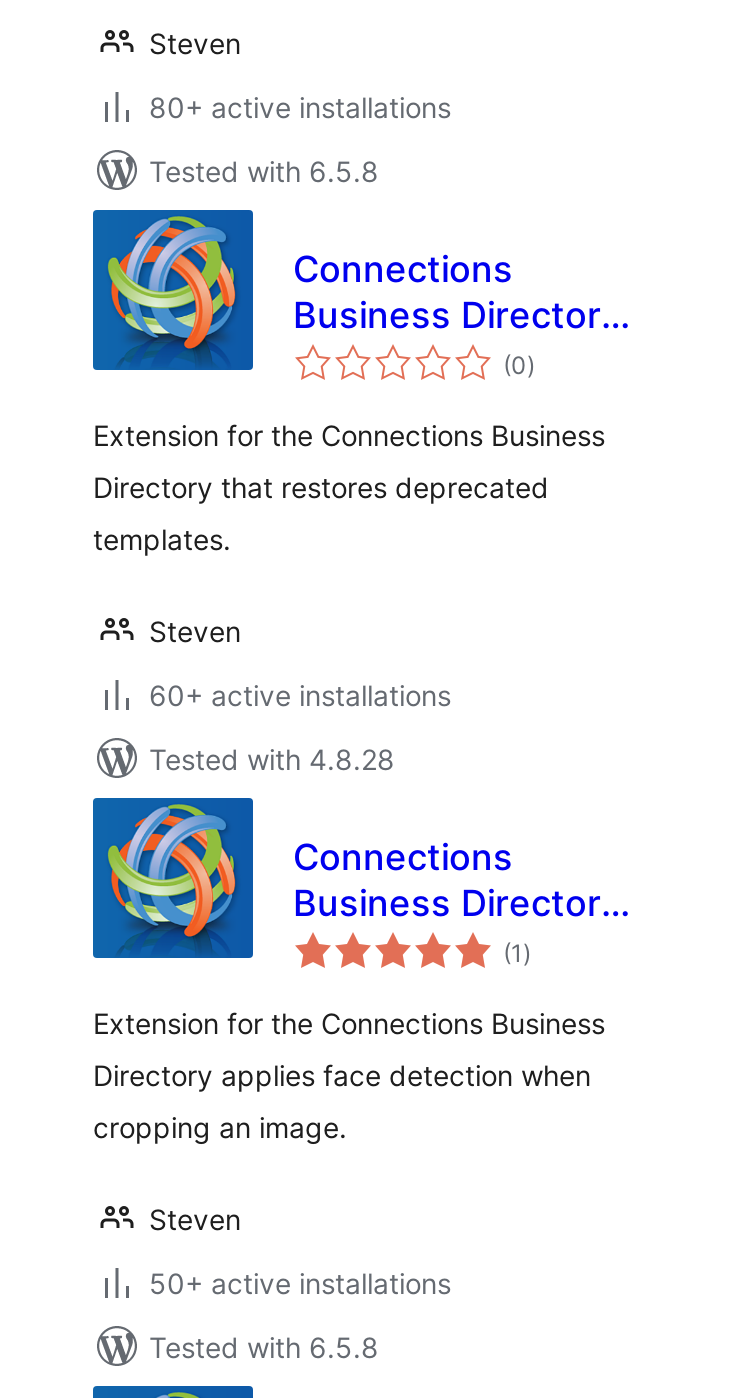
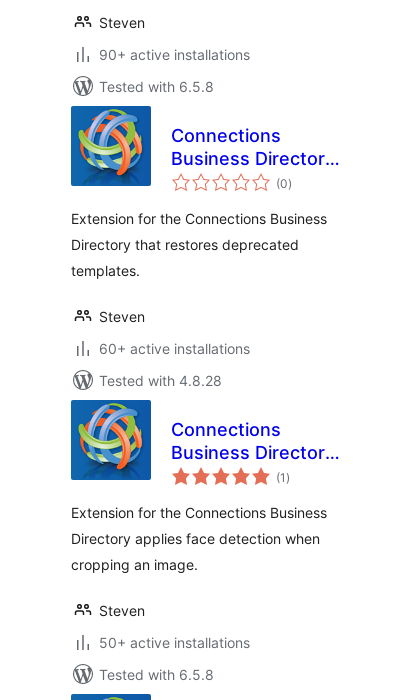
- 80+ active installations
+ 90+ active installations
